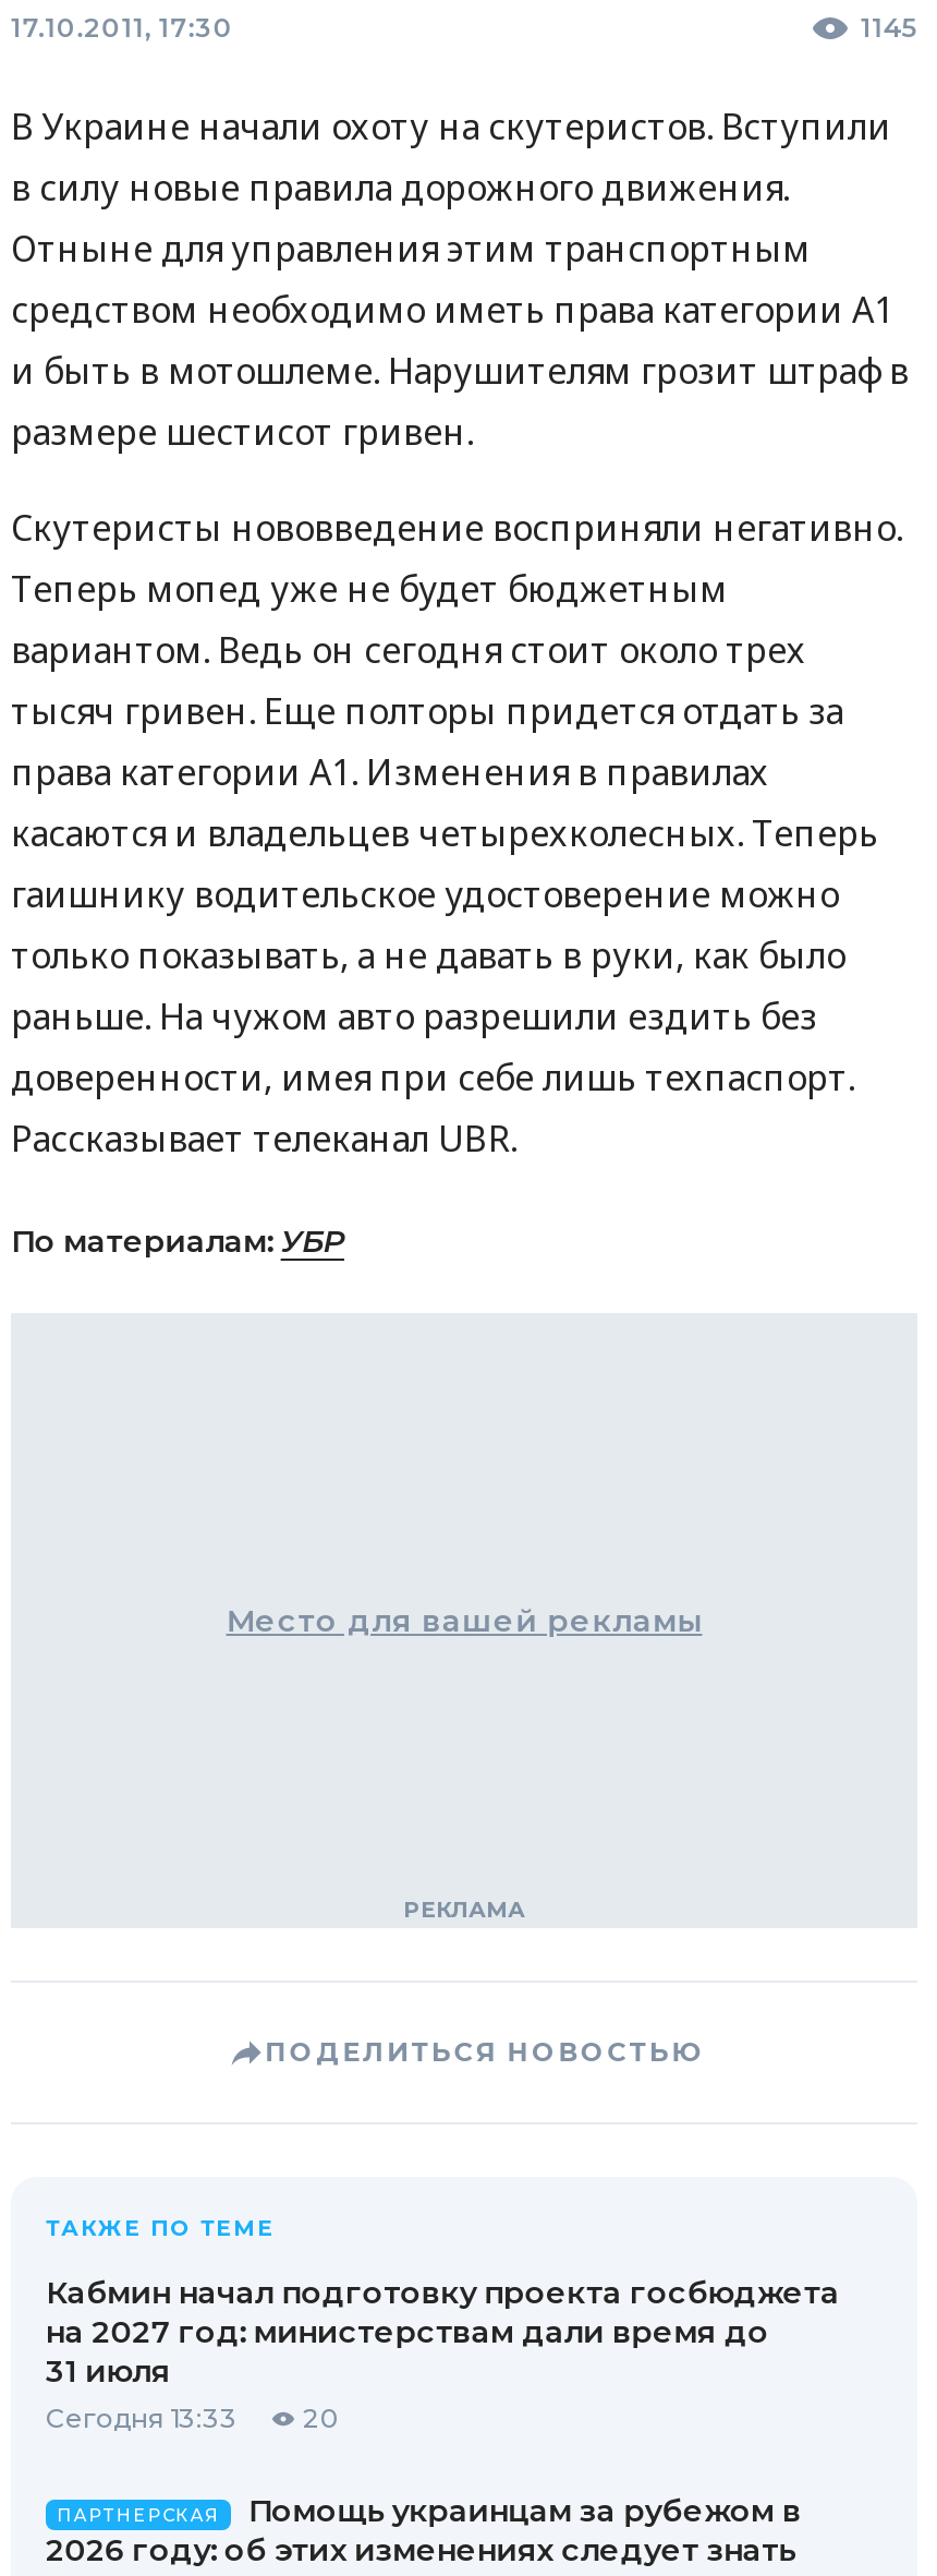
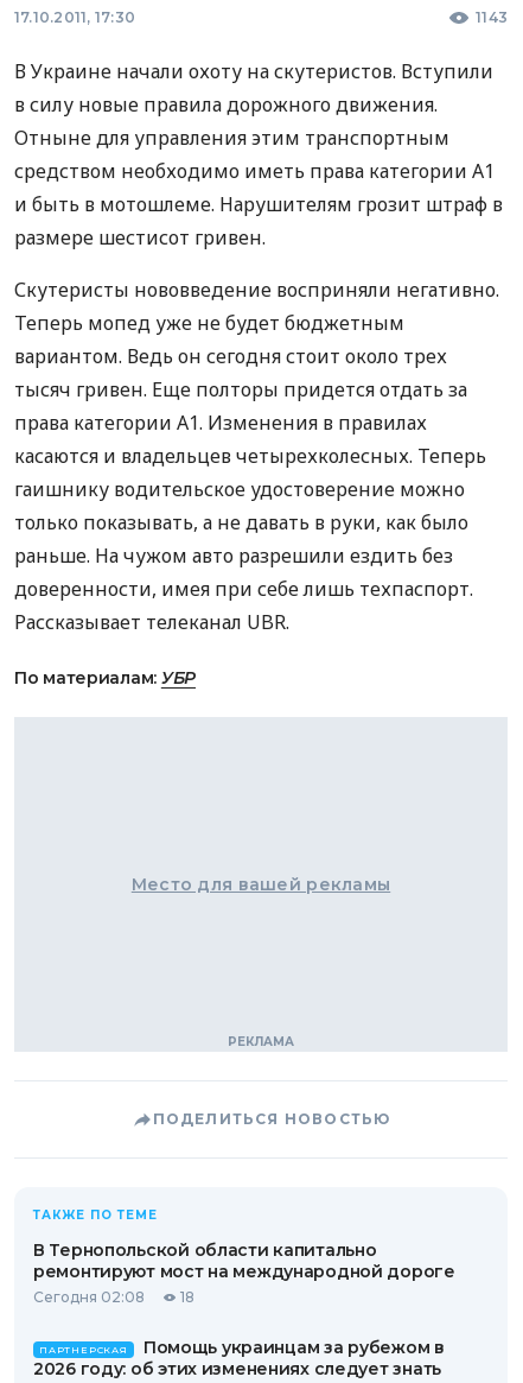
- 1145
+ 1143

- Кабмин начал подготовку проекта госбюджета
- на 2027 год: министерствам дали время до
- 31 июля
- Сегодня 13:33
- 20
+ В Тернопольской области капитально
+ ремонтируют мост на международной дороге
+ Сегодня 02:08
+ 18
